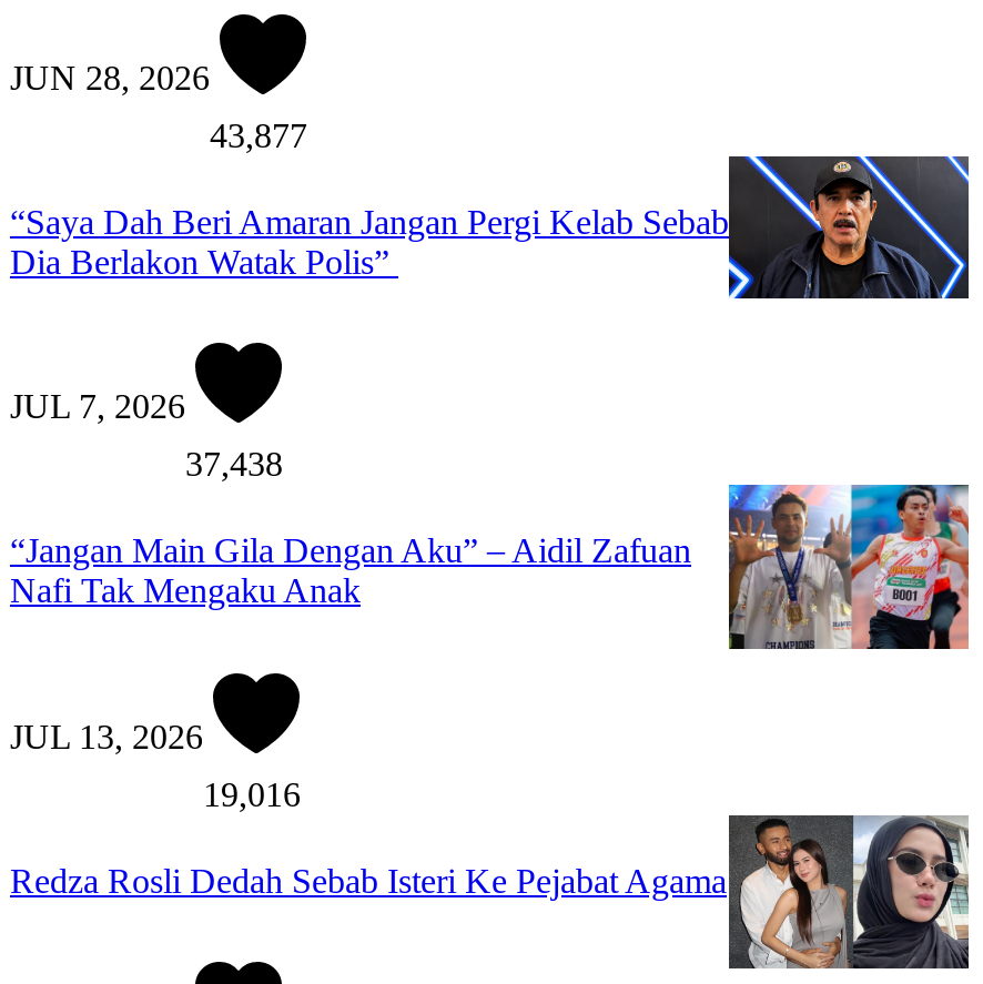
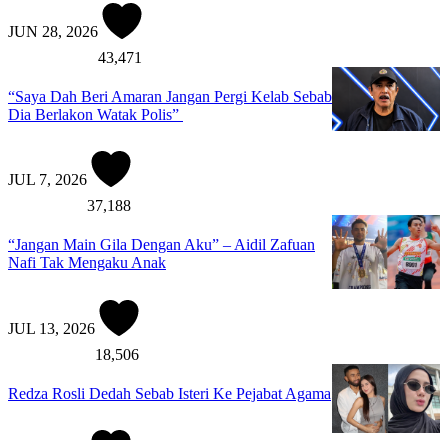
- 43,877
+ 43,471

- 37,438
+ 37,188

- 19,016
+ 18,506
